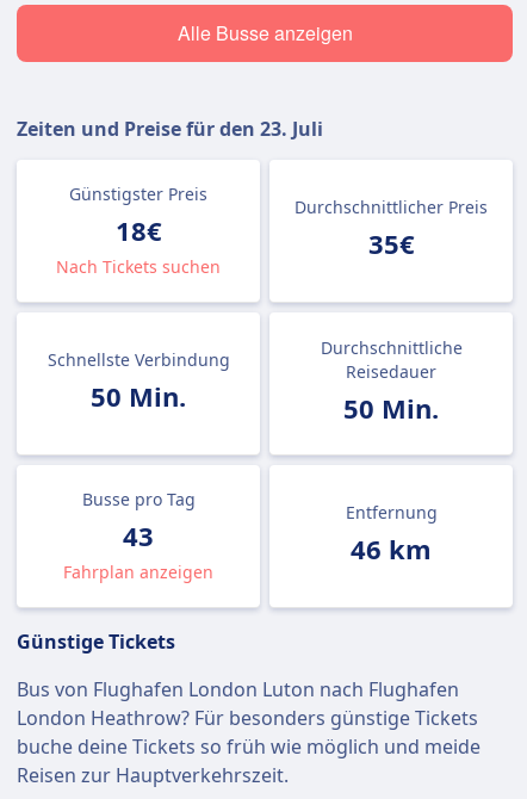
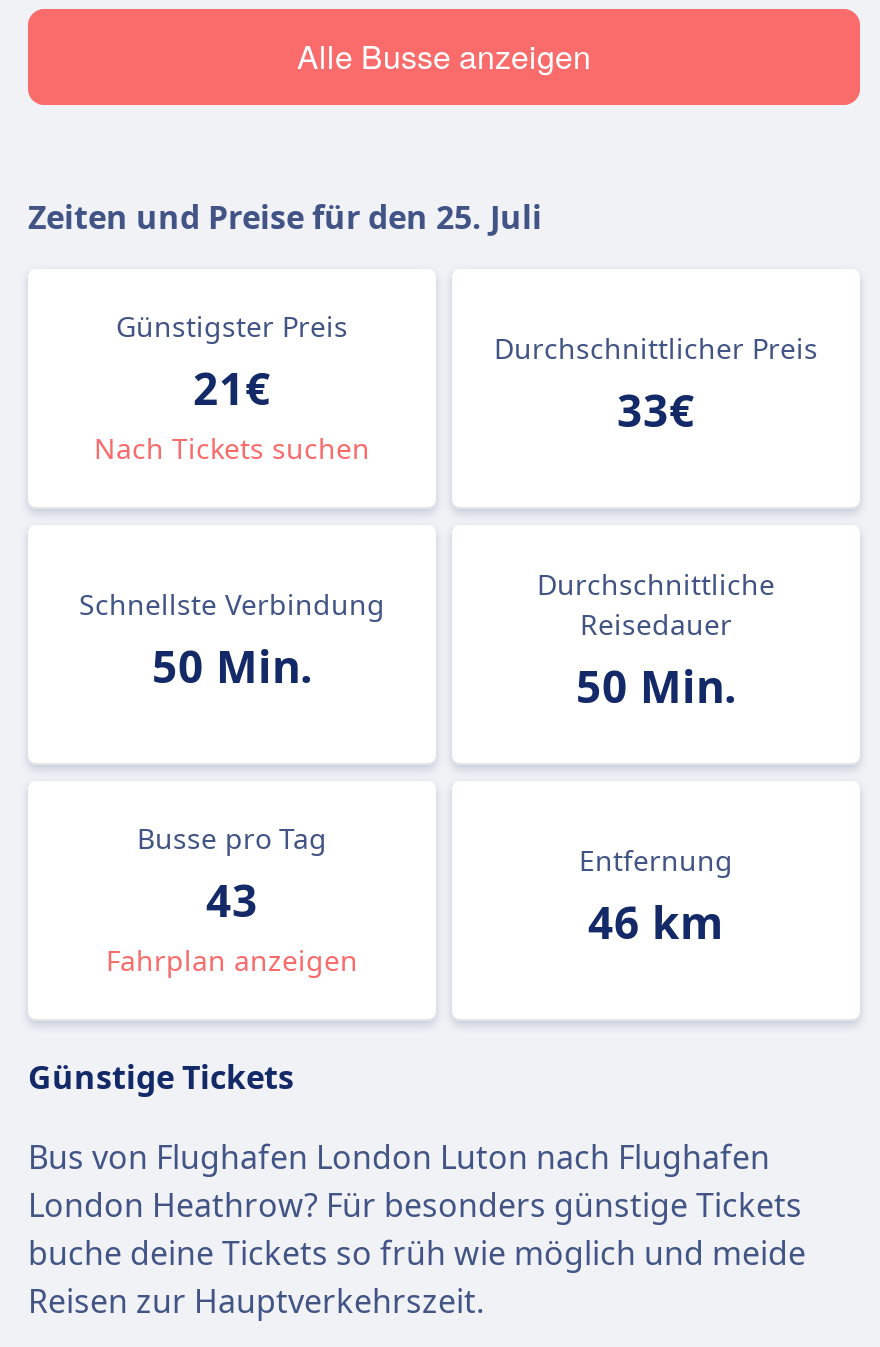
- Zeiten und Preise für den 23. Juli
+ Zeiten und Preise für den 25. Juli

- 18€
+ 21€

- 35€
+ 33€
